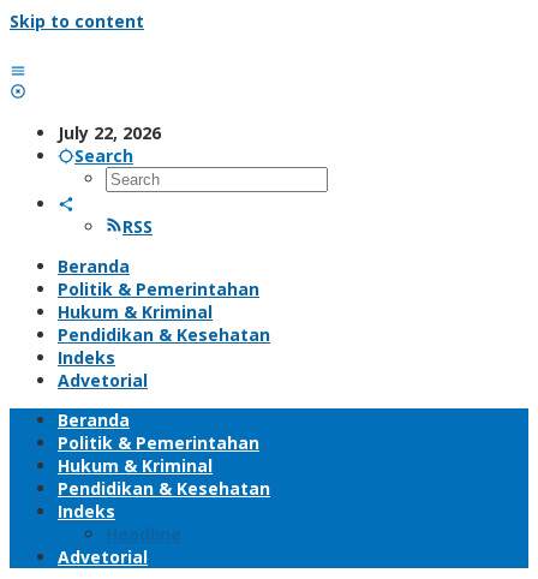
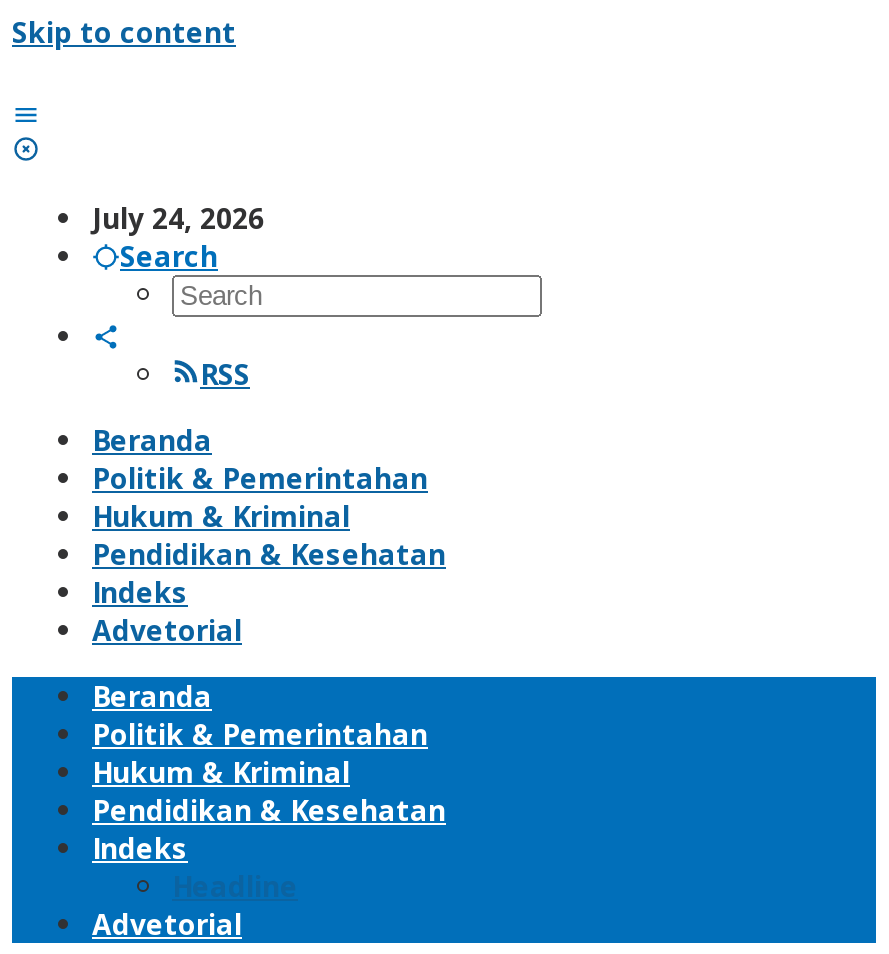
- July 22, 2026
+ July 24, 2026
